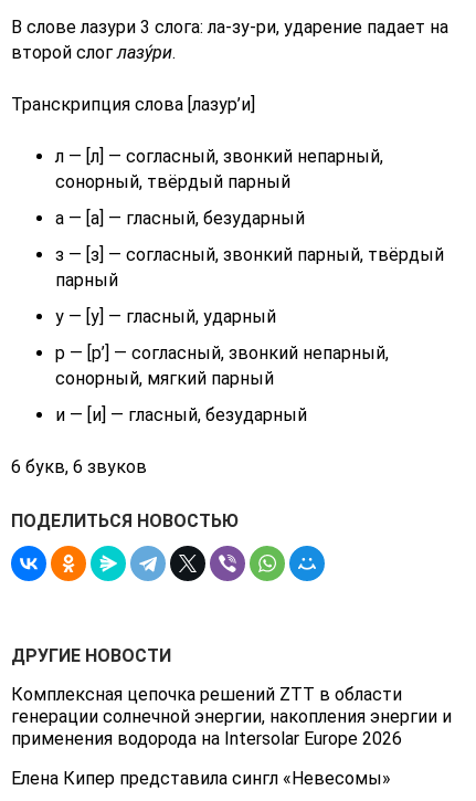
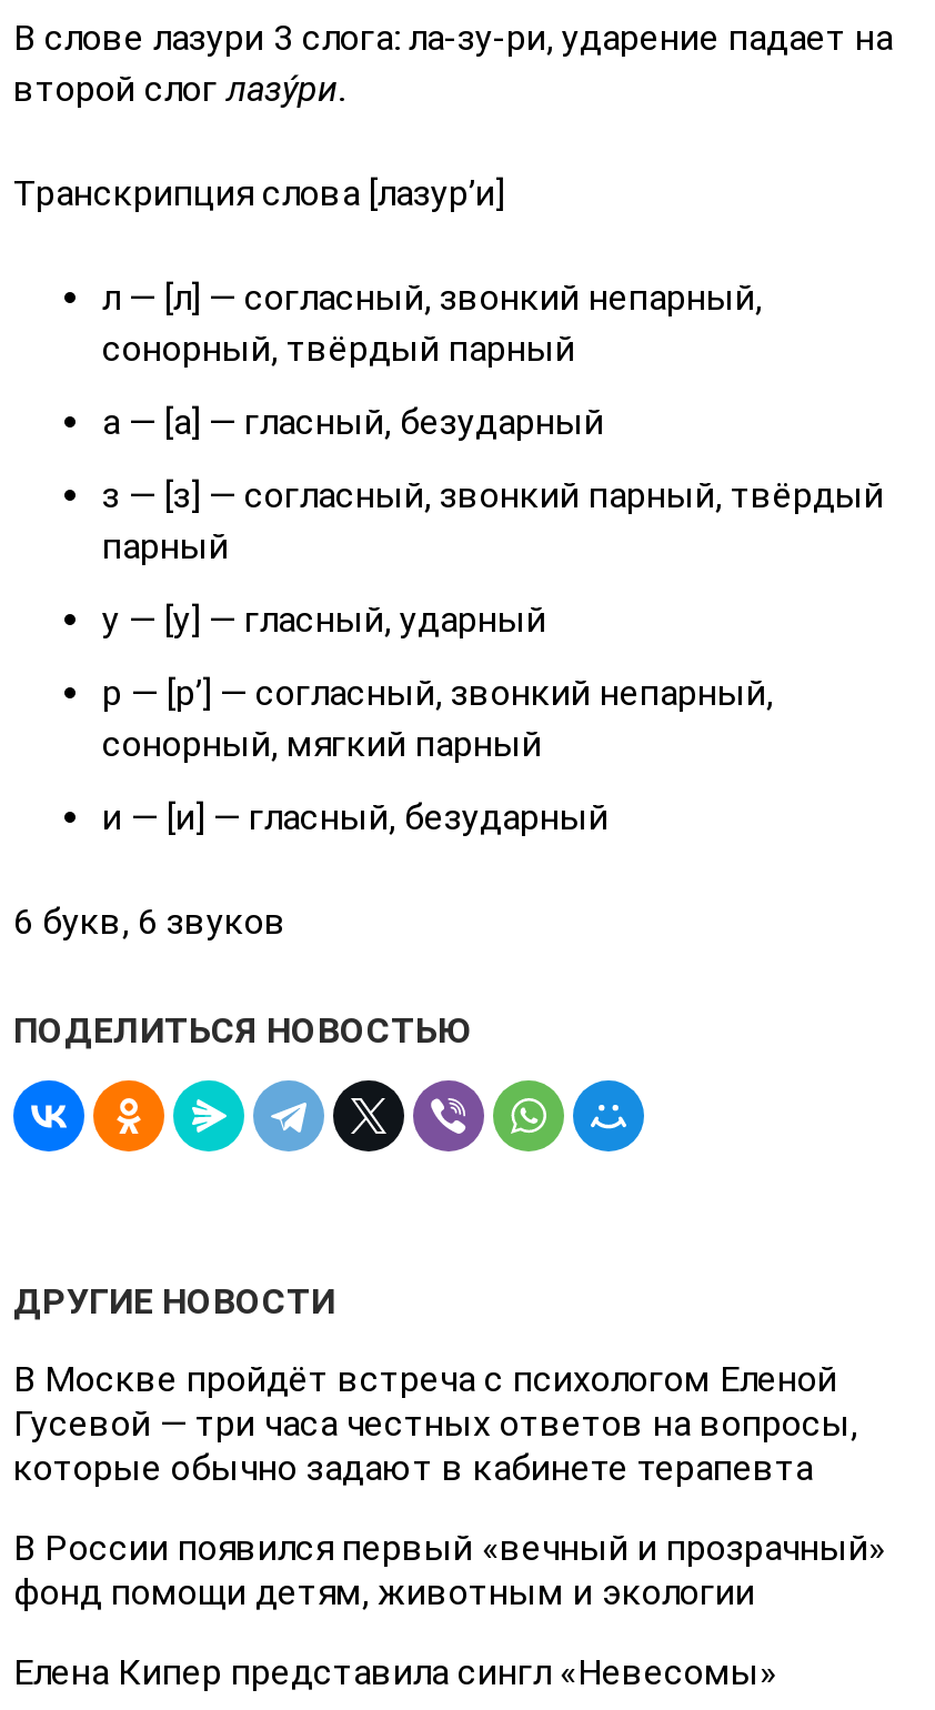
- Комплексная цепочка решений ZTT в области
- генерации солнечной энергии, накопления энергии и
- применения водорода на Intersolar Europe 2026
+ В Москве пройдёт встреча с психологом Еленой
+ Гусевой — три часа честных ответов на вопросы,
+ которые обычно задают в кабинете терапевта
+ В России появился первый «вечный и прозрачный»
+ фонд помощи детям, животным и экологии
